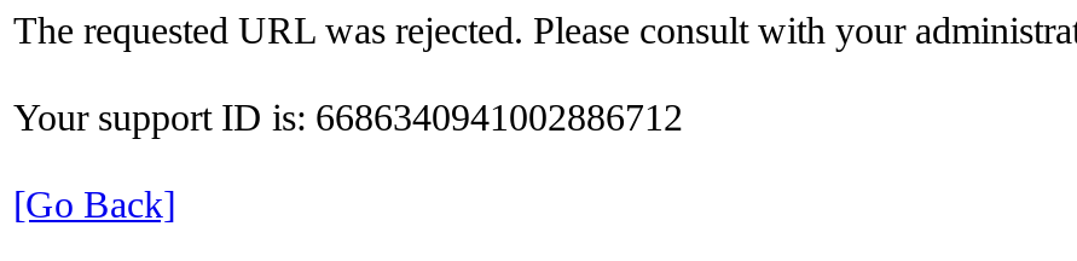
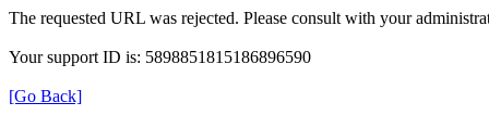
- Your support ID is: 6686340941002886712
+ Your support ID is: 5898851815186896590
